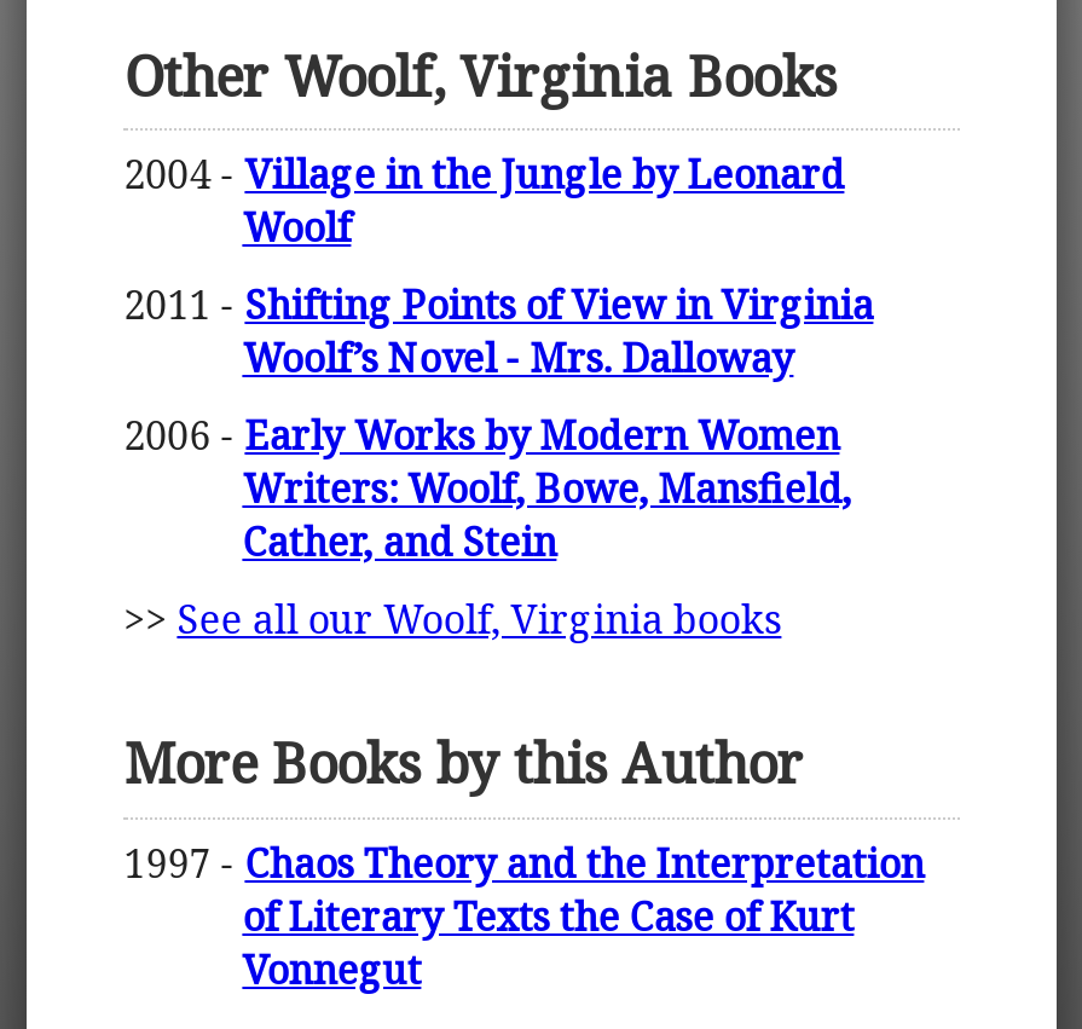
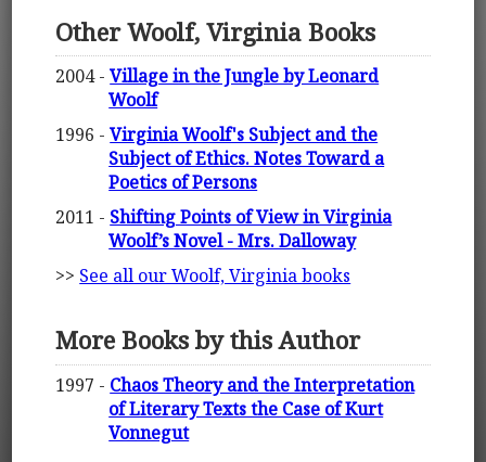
+ 1996 - Virginia Woolf's Subject and the
+ Subject of Ethics. Notes Toward a
+ Poetics of Persons

moved down: 2011 - Shifting Points of View in Virginia | Woolf’s Novel - Mrs. Dalloway

- 2006 - Early Works by Modern Women
- Writers: Woolf, Bowe, Mansfield,
- Cather, and Stein
